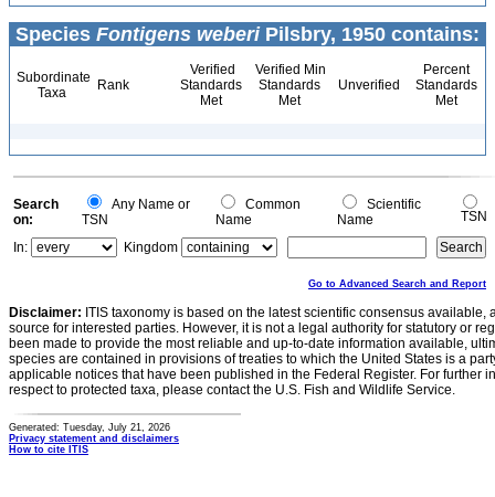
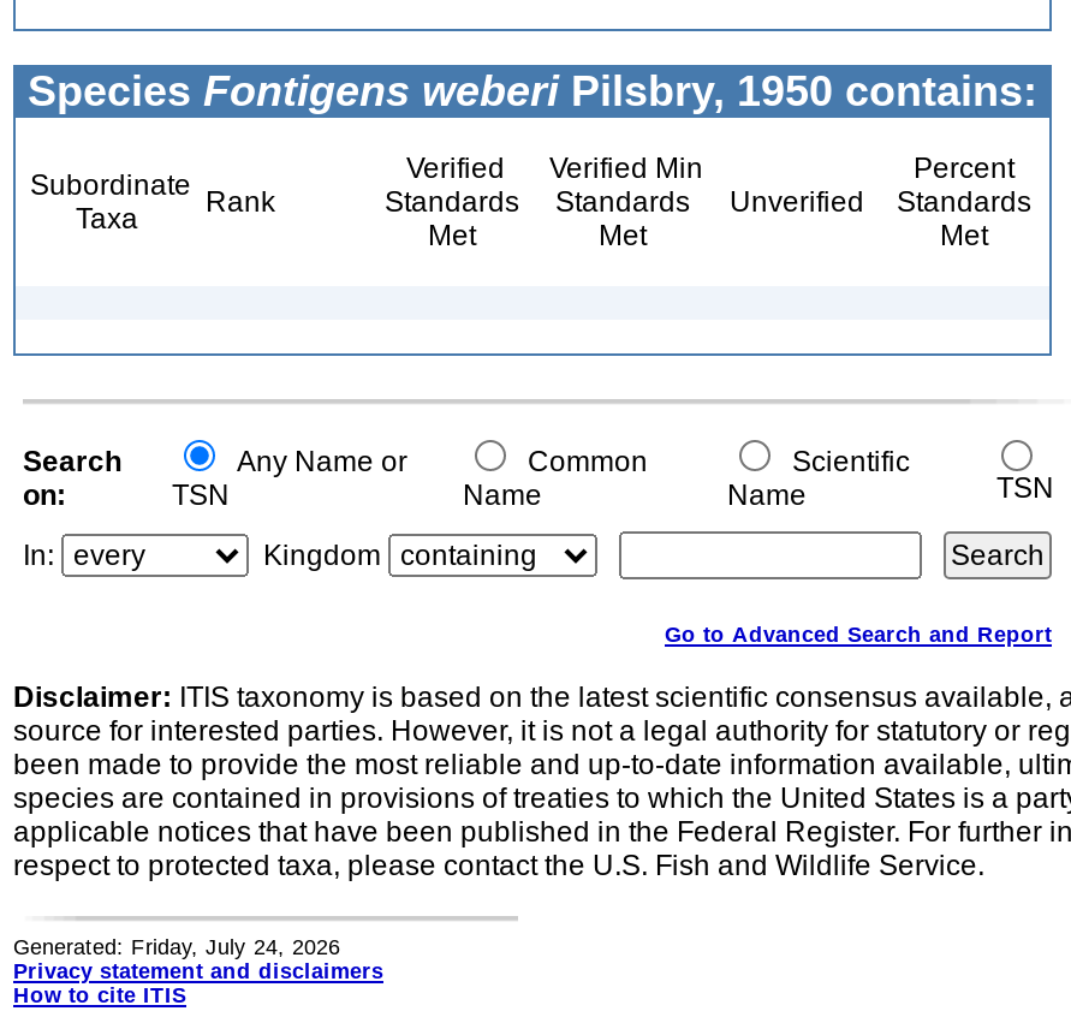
- Generated: Tuesday, July 21, 2026
+ Generated: Friday, July 24, 2026
